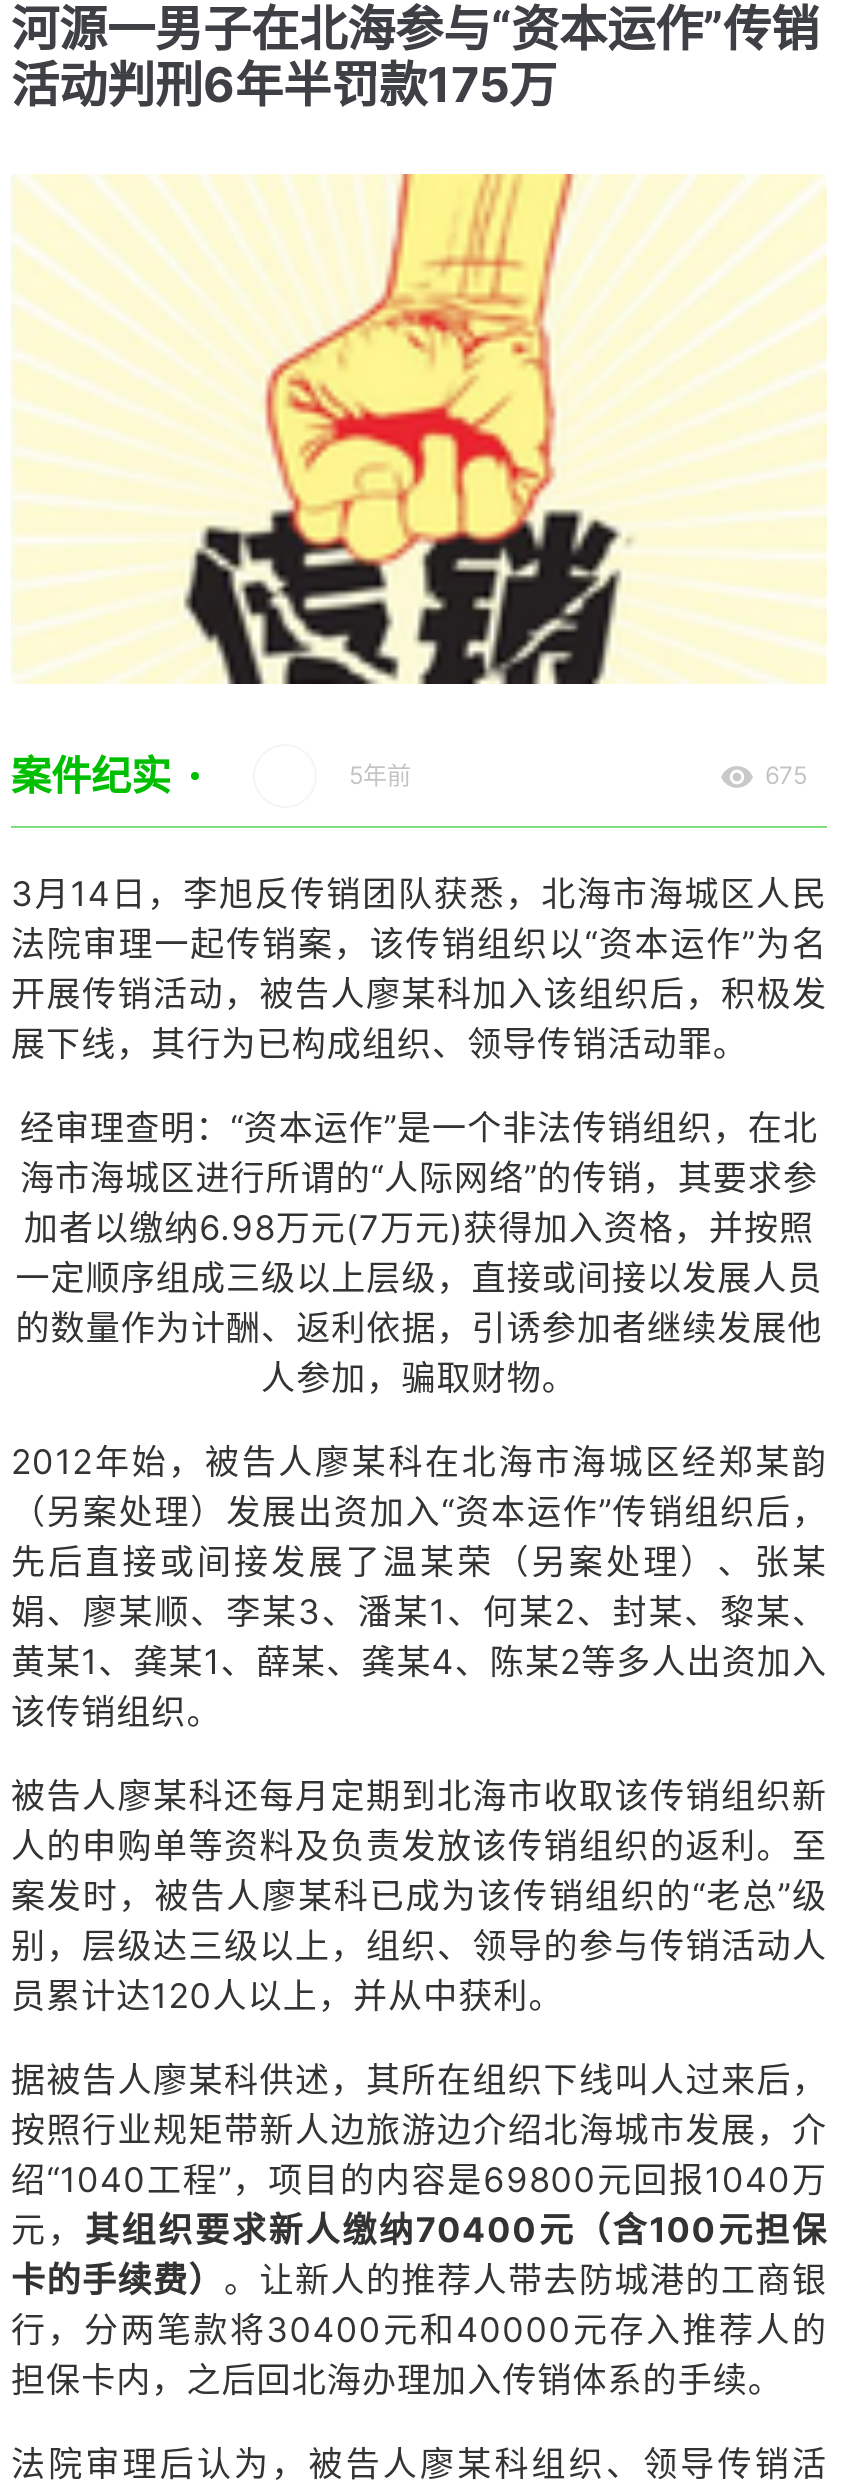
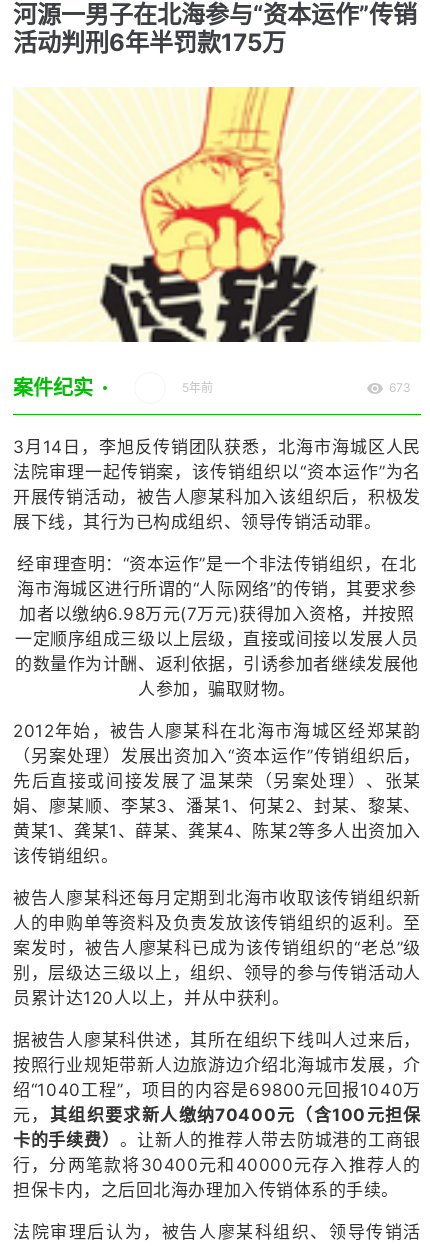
- 675
+ 673
